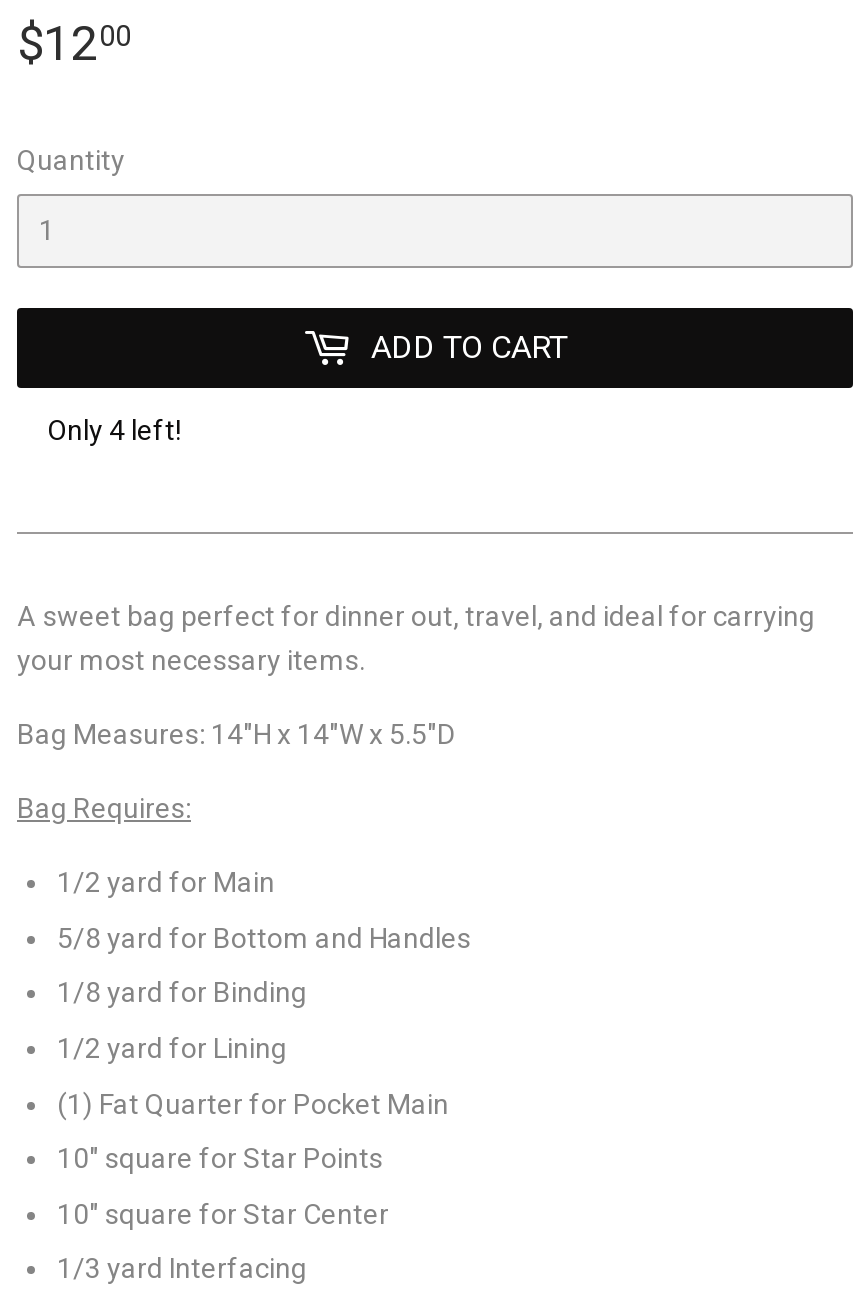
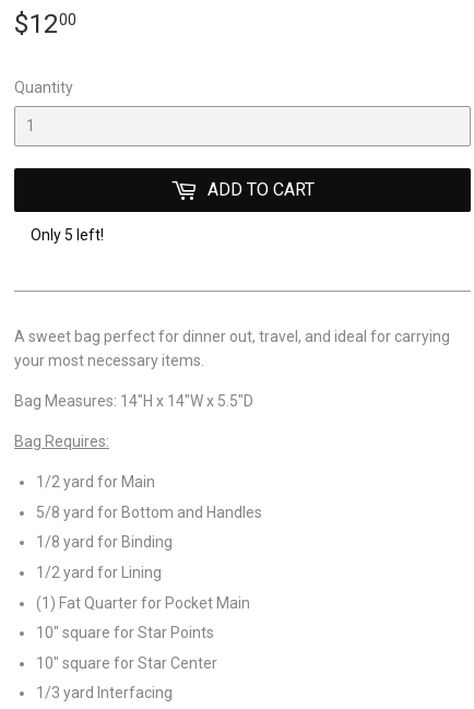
- Only 4 left!
+ Only 5 left!
